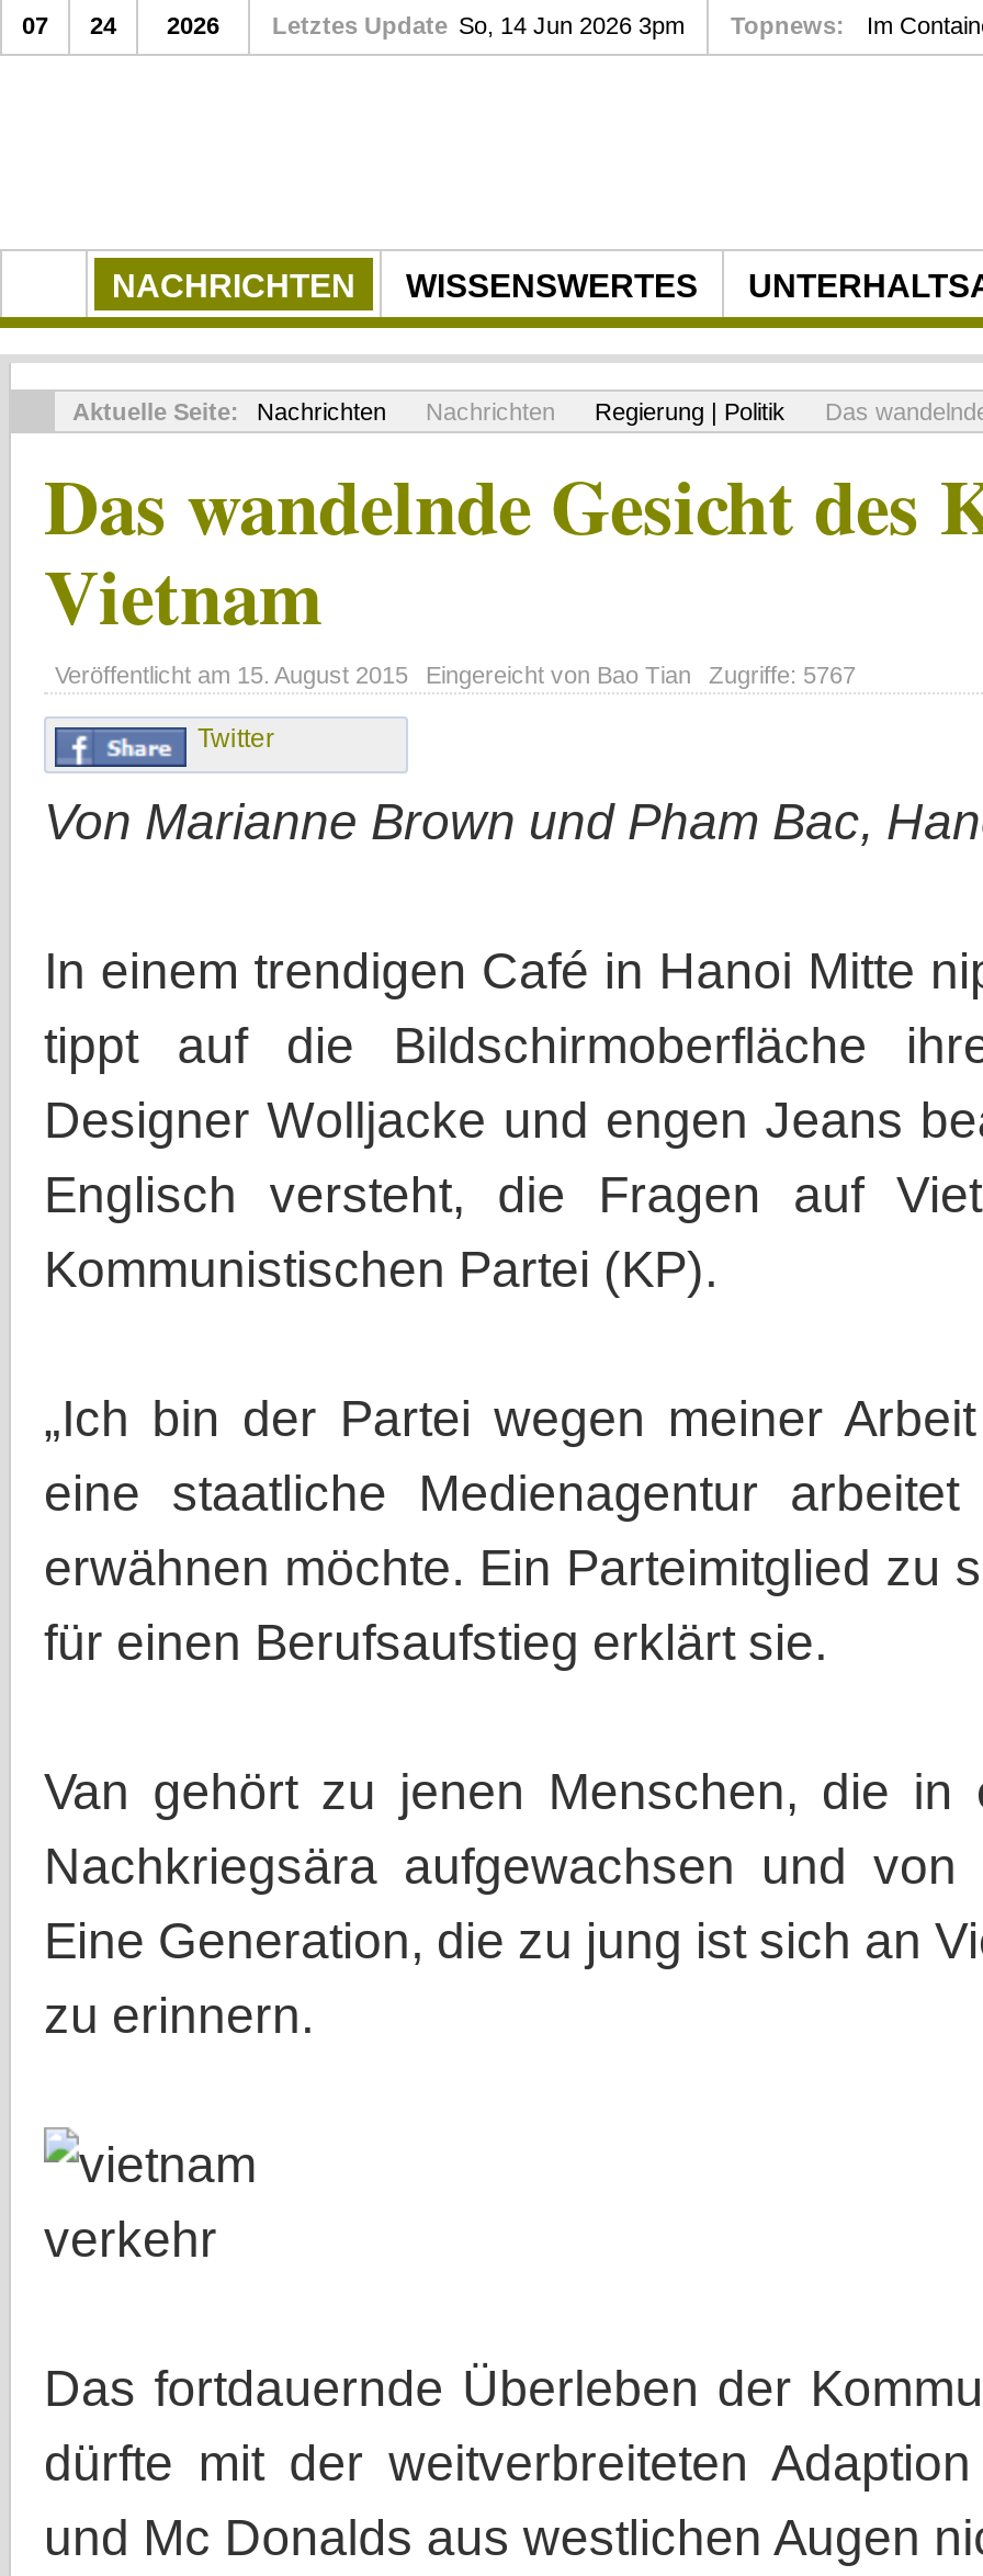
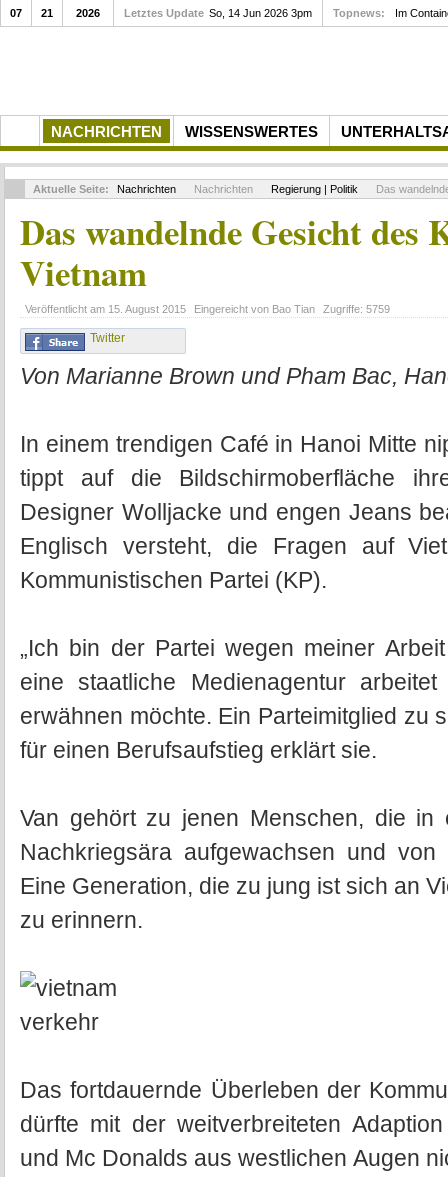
- 24
+ 21

- Veröffentlicht am 15. August 2015 Eingereicht von Bao Tian Zugriffe: 5767
+ Veröffentlicht am 15. August 2015 Eingereicht von Bao Tian Zugriffe: 5759
